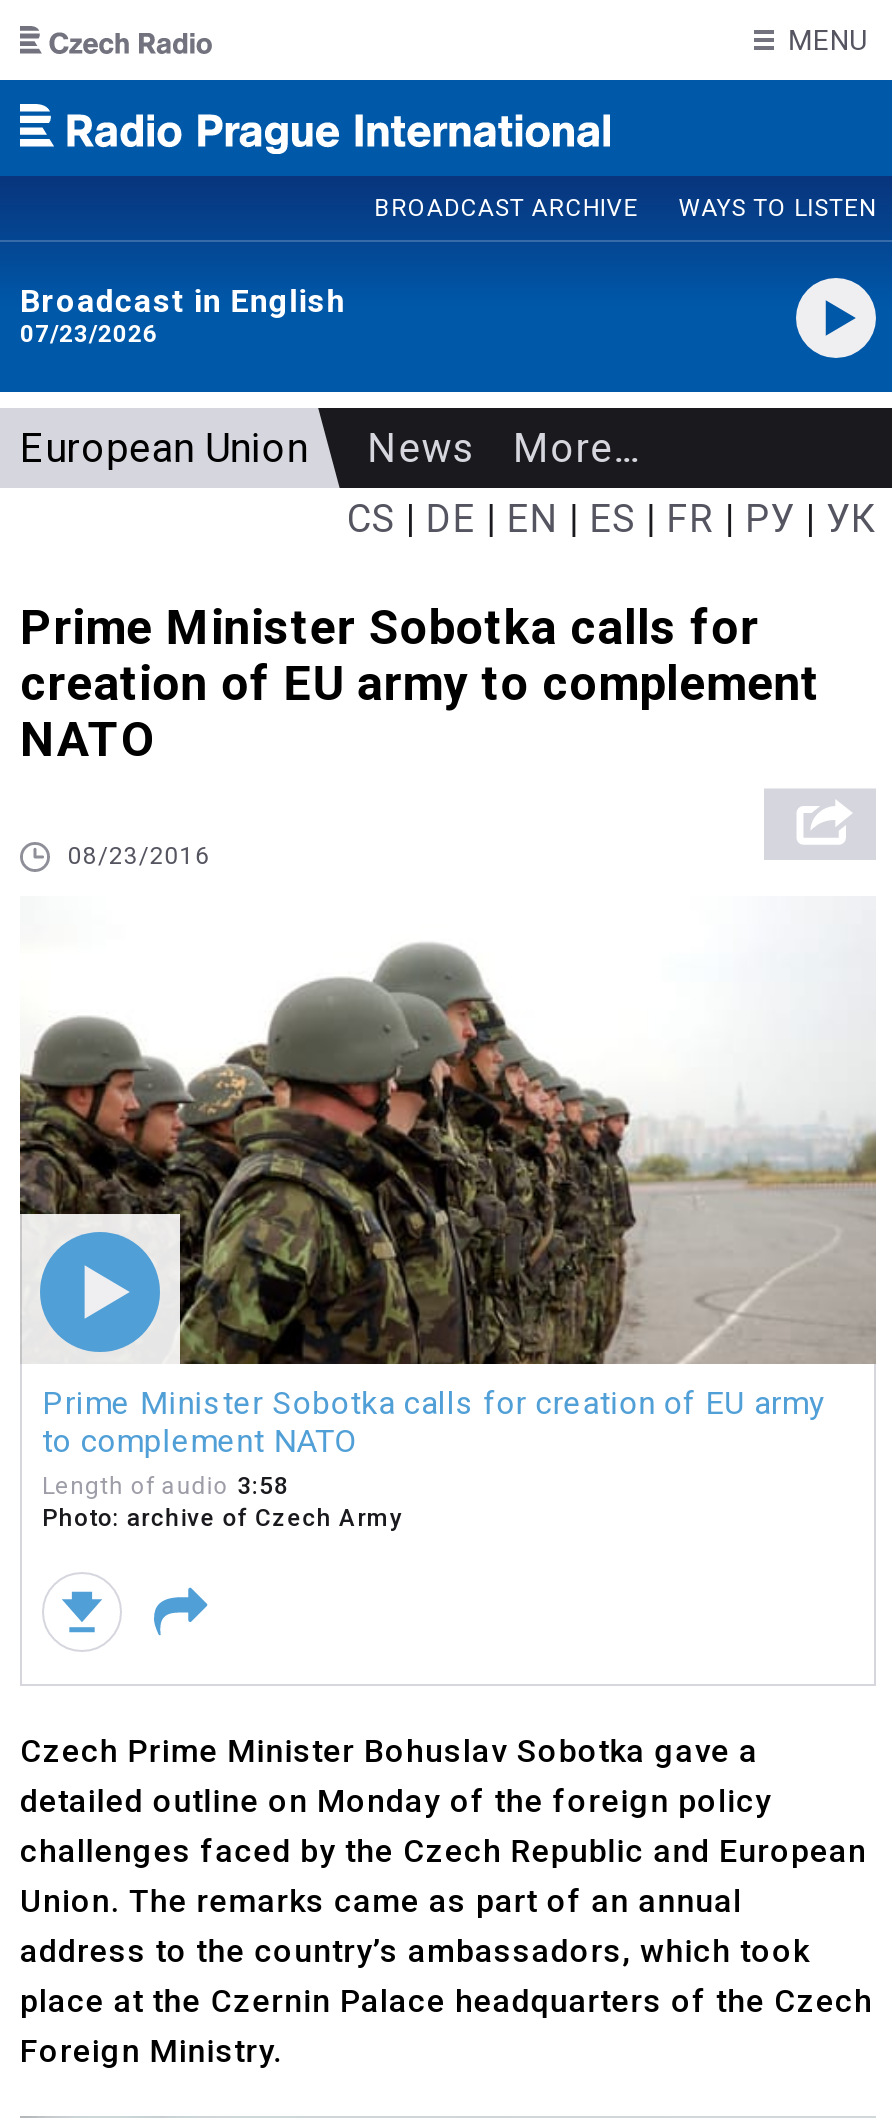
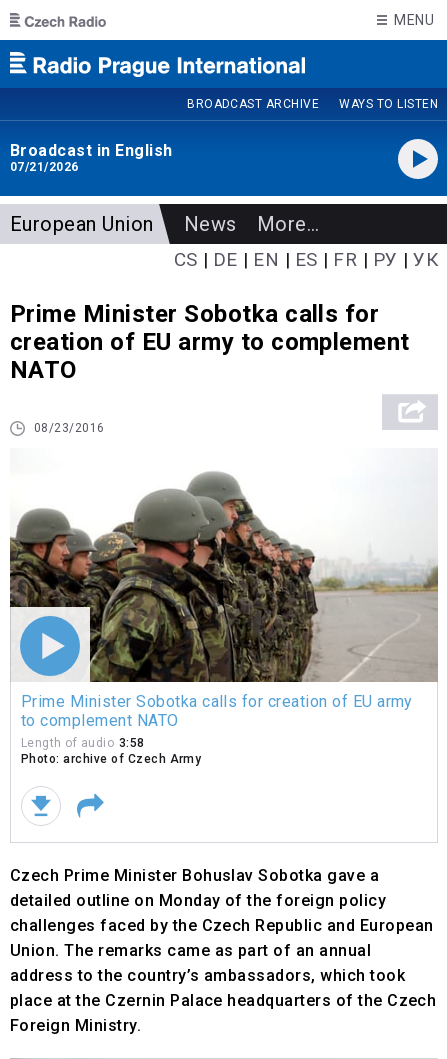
- 07/23/2026
+ 07/21/2026
